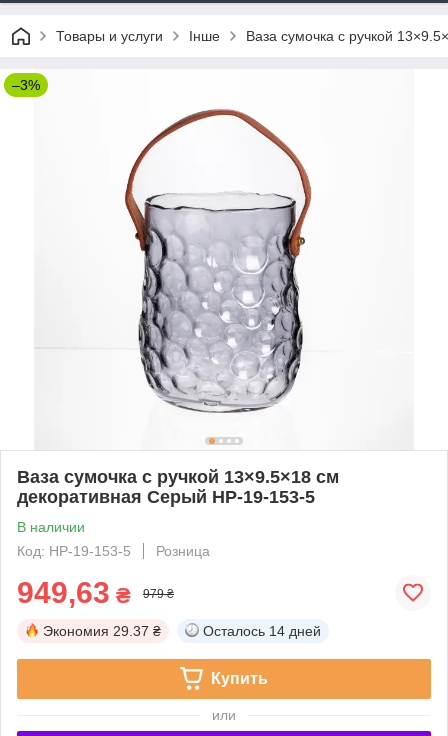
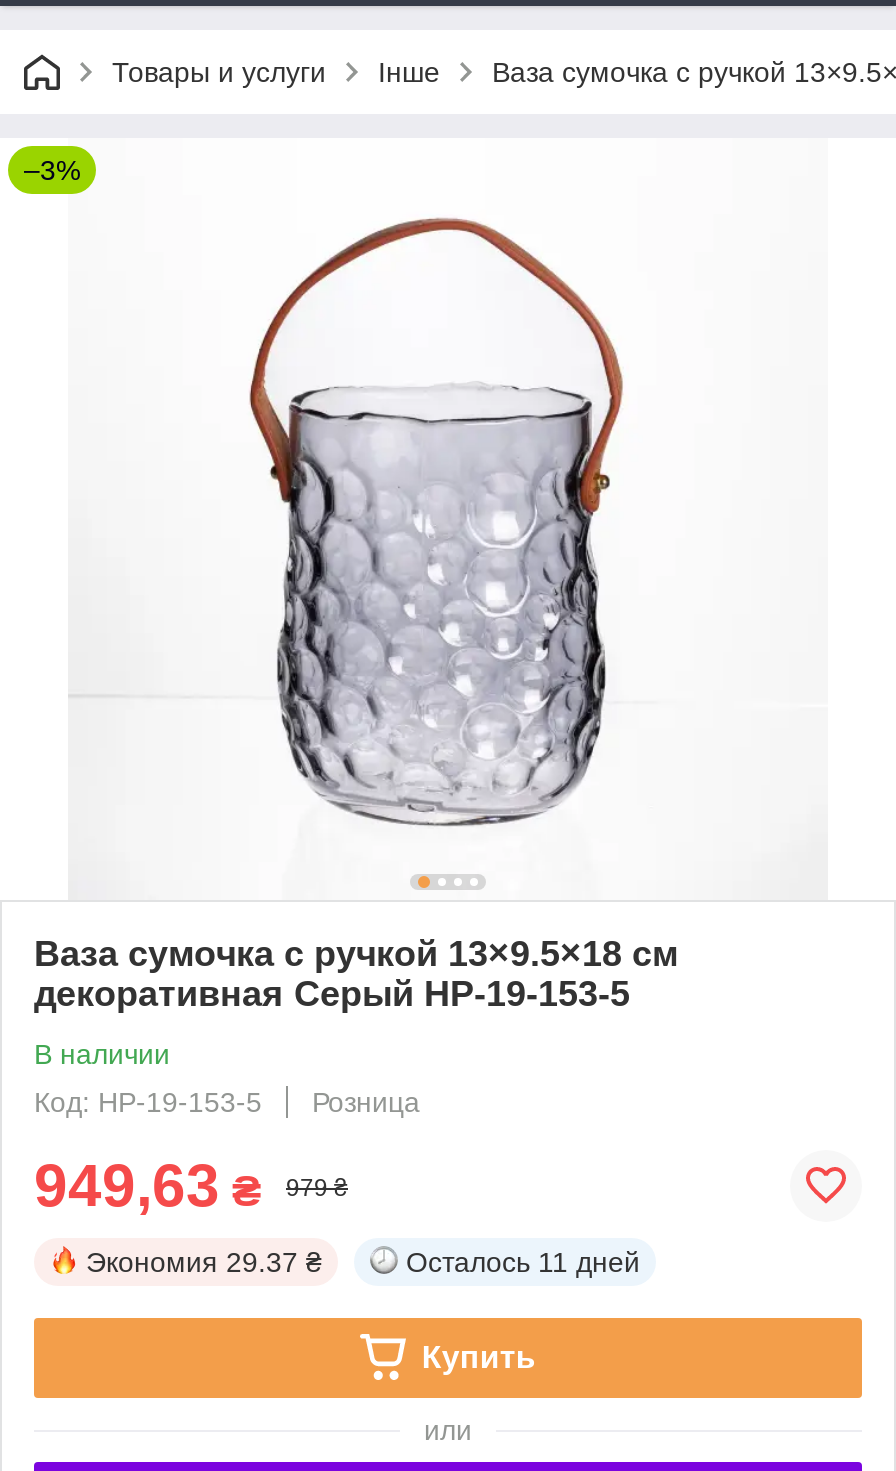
- Осталось 14 дней
+ Осталось 11 дней
